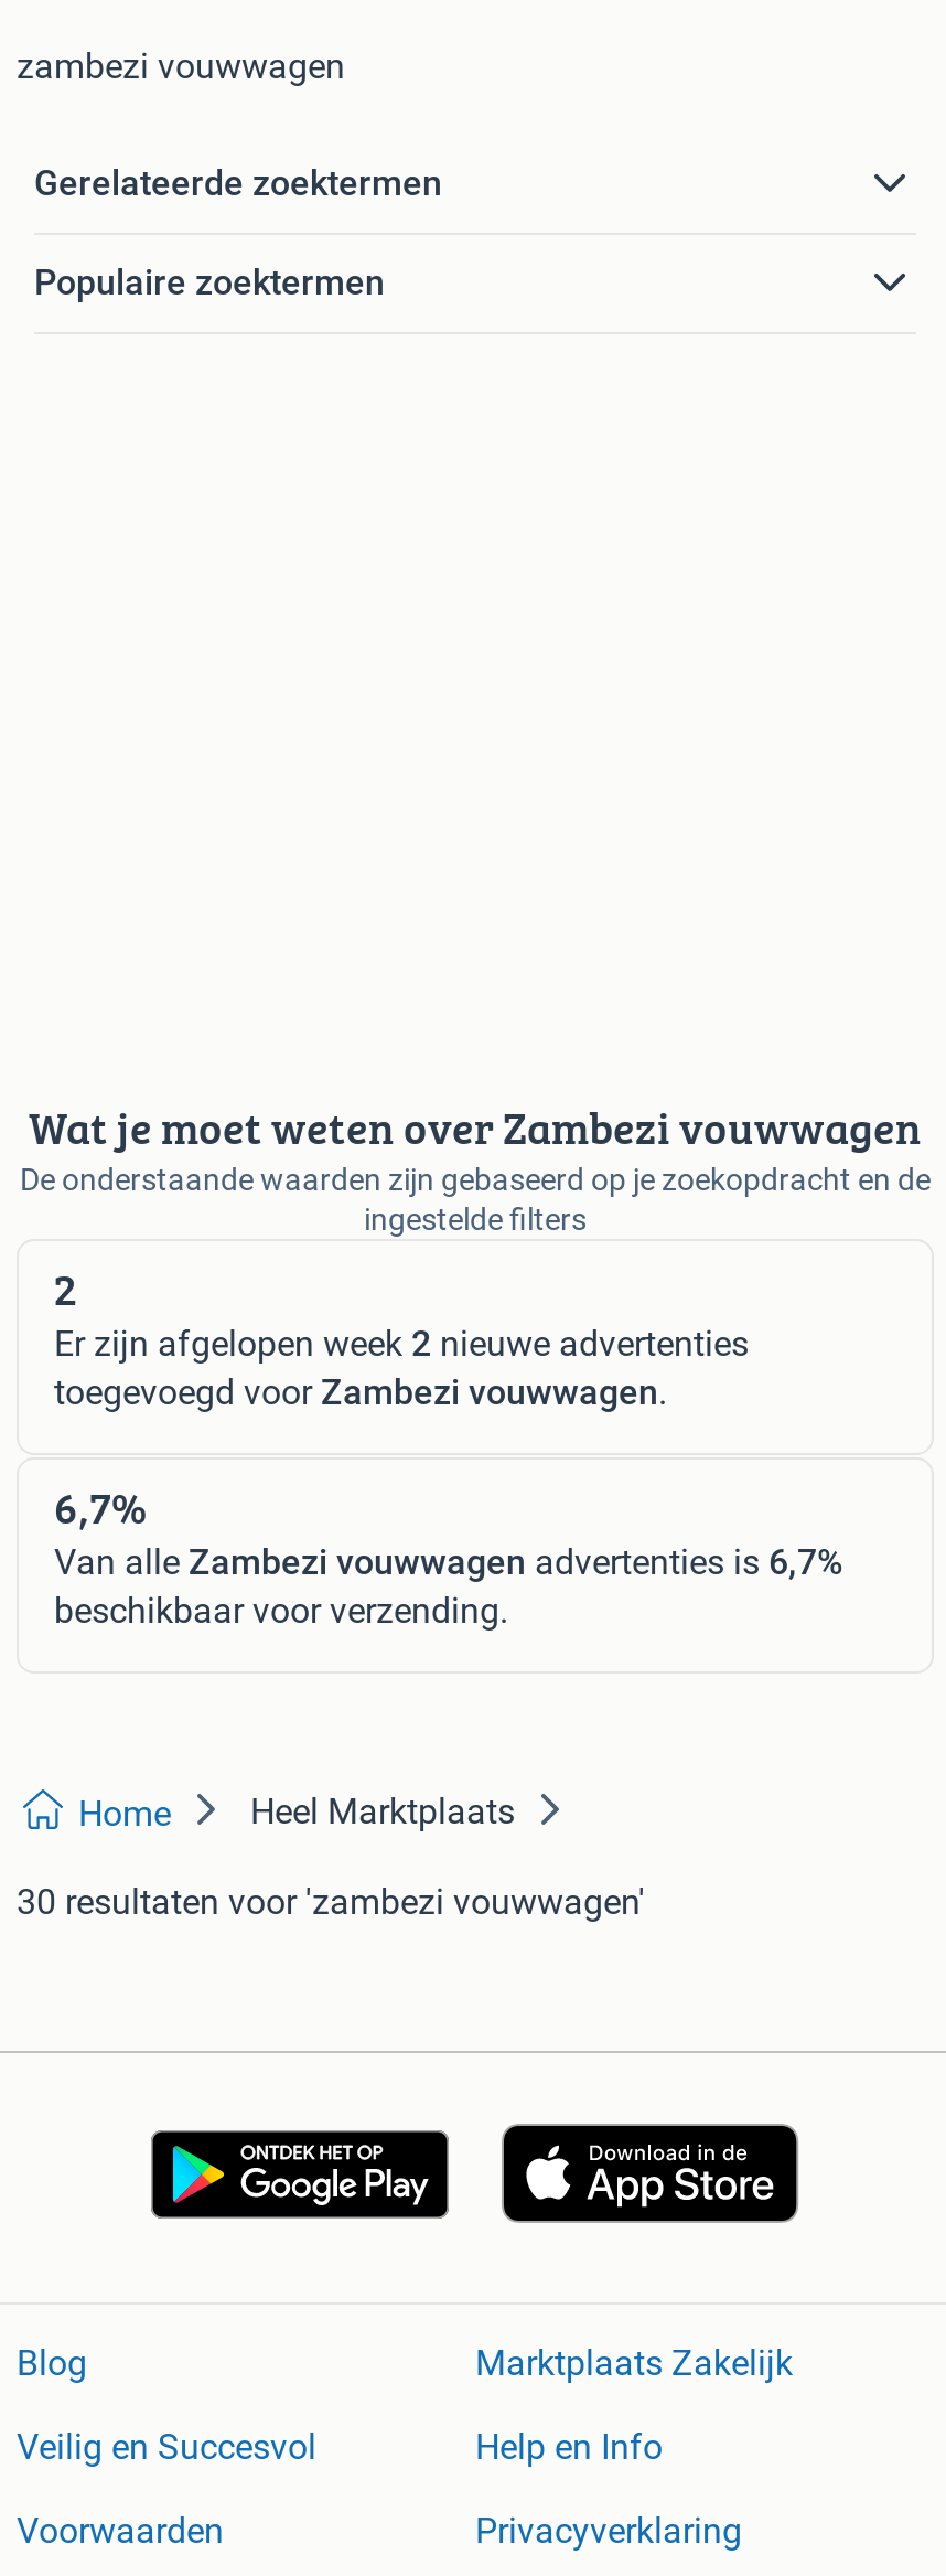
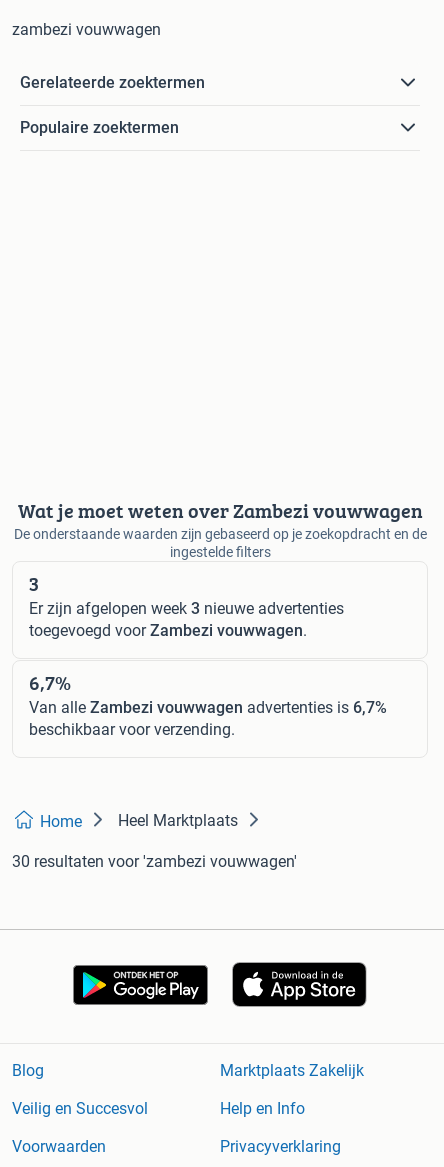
- 2
+ 3

- Er zijn afgelopen week 2 nieuwe advertenties
+ Er zijn afgelopen week 3 nieuwe advertenties
